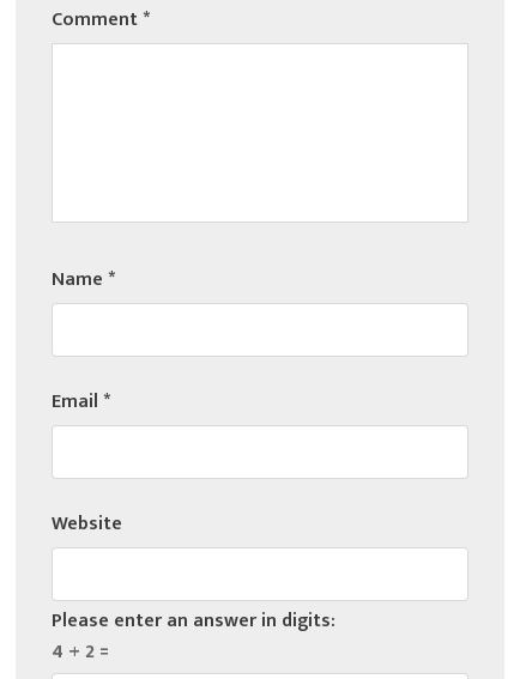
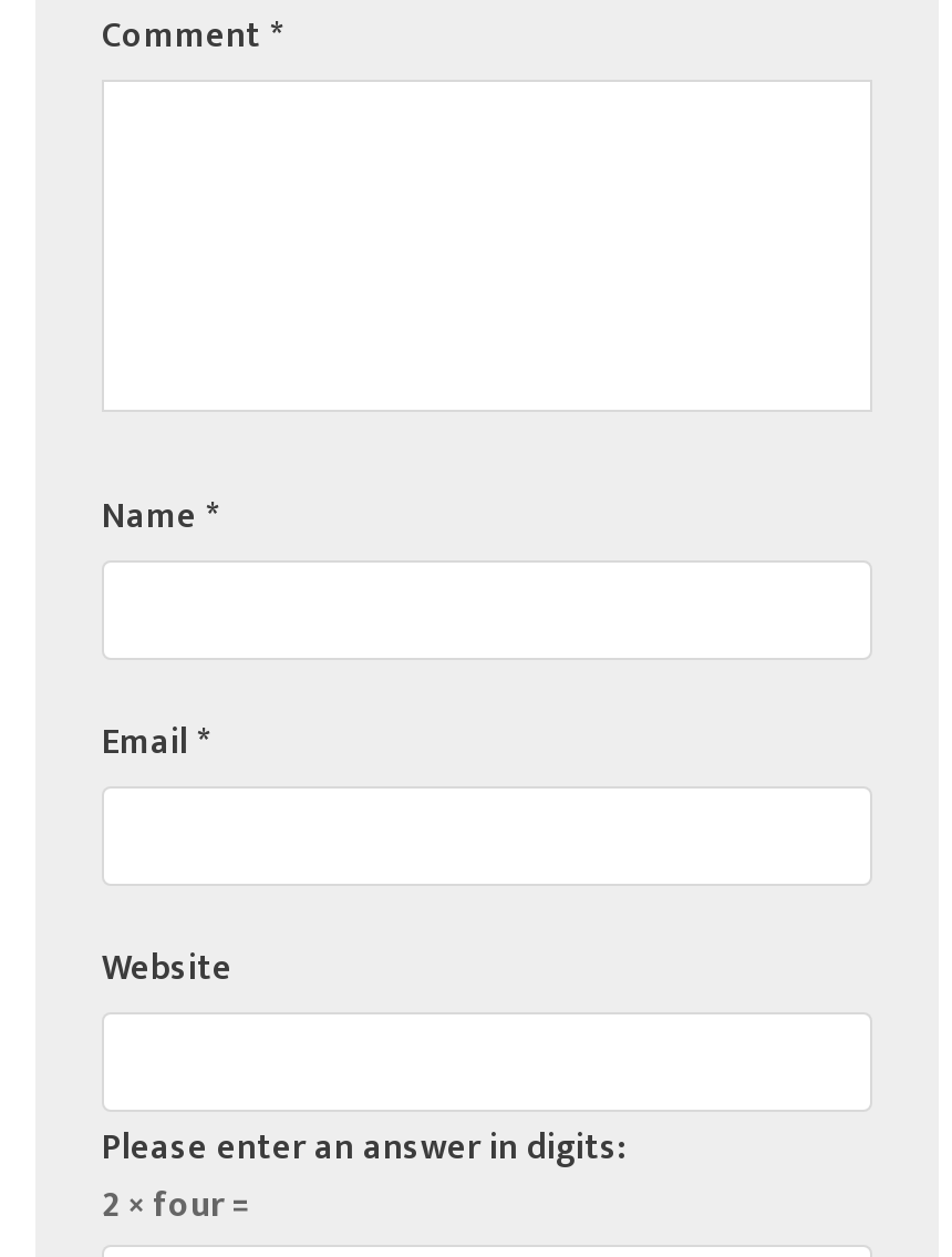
- 4 + 2 =
+ 2 × four =
